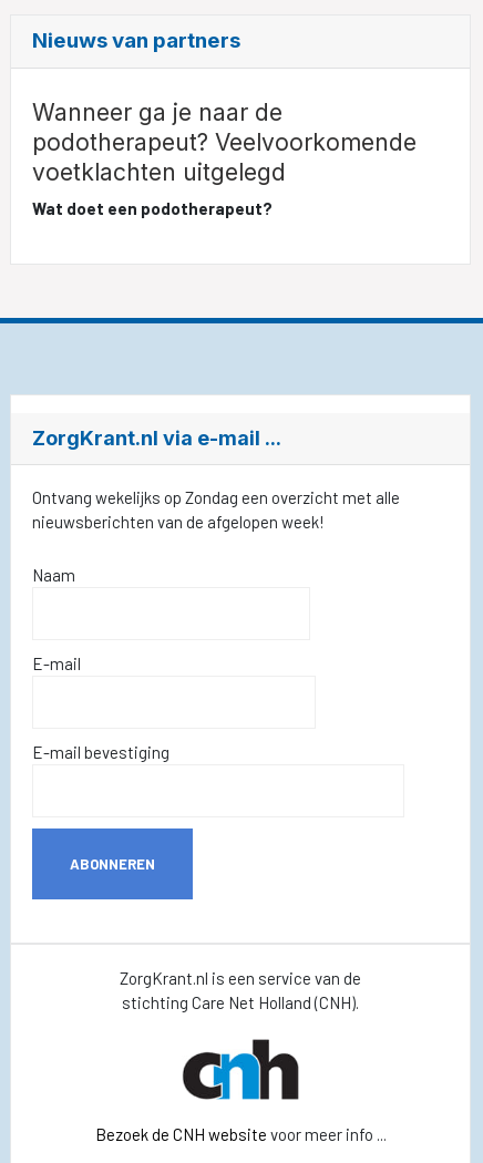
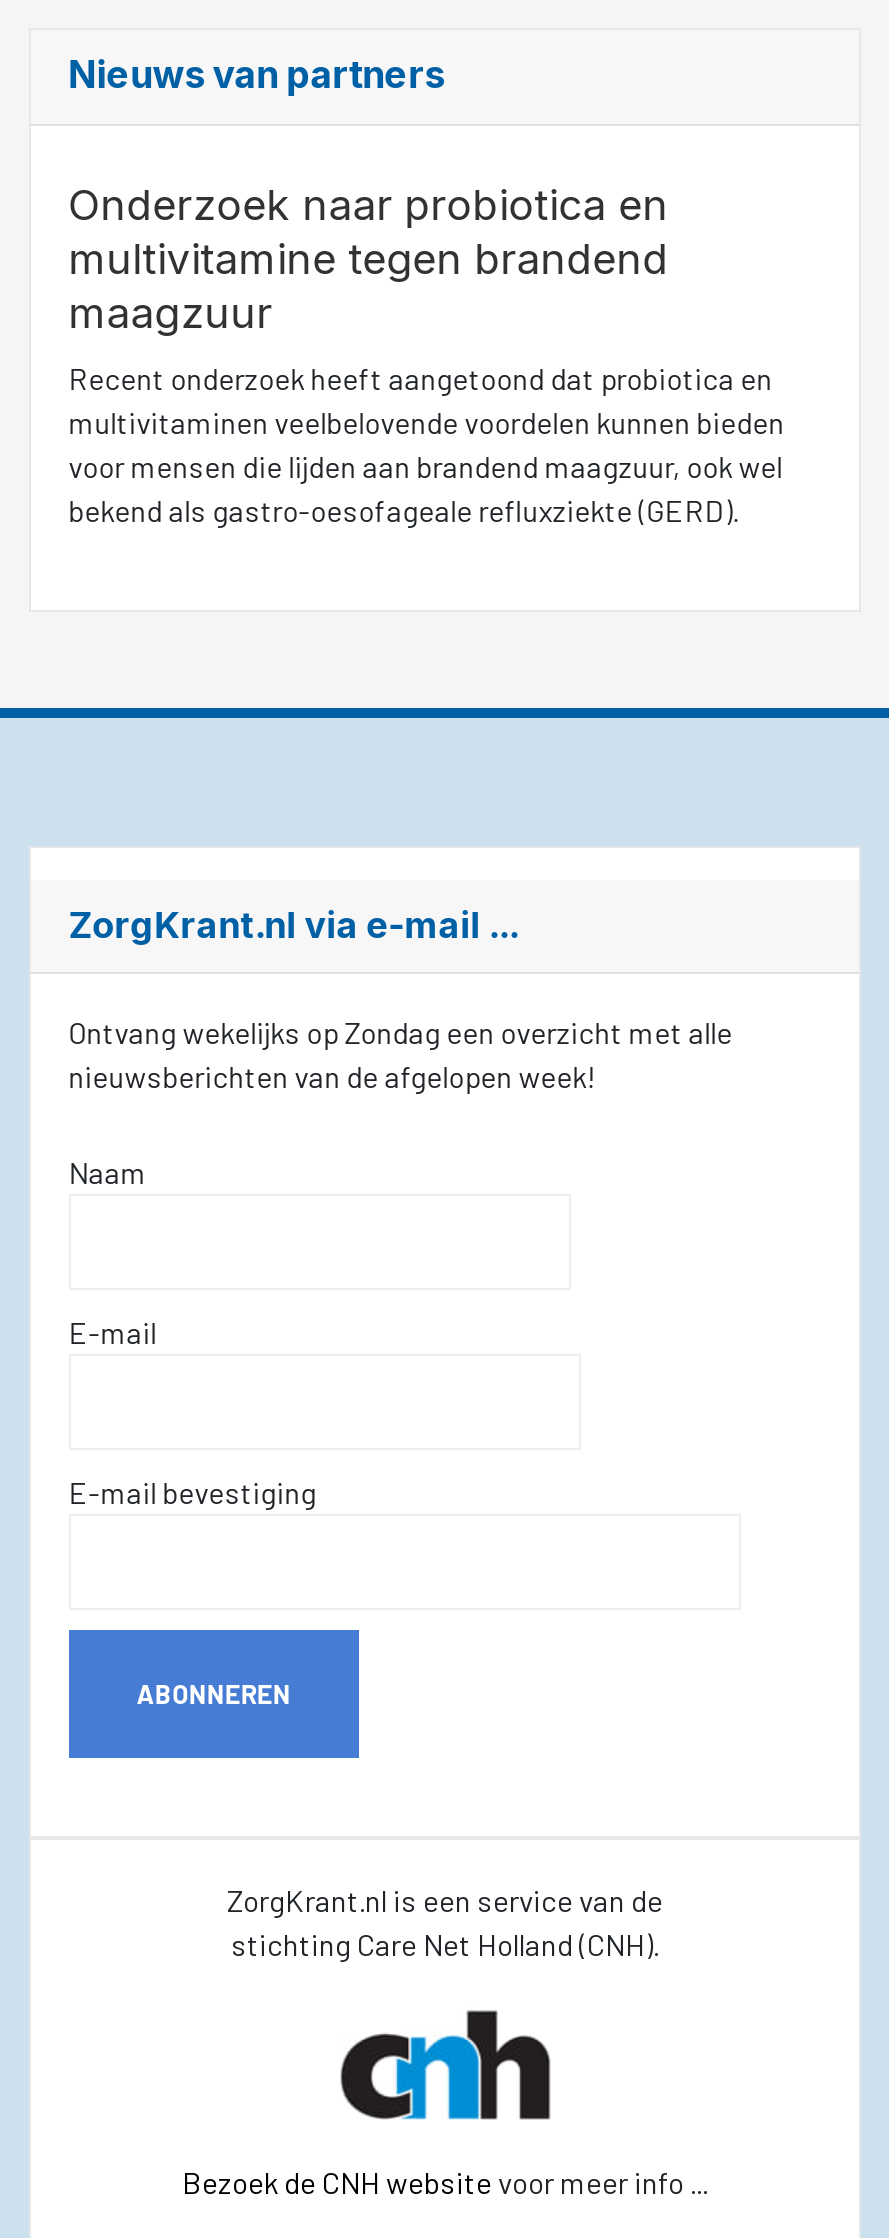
- Wanneer ga je naar de
- podotherapeut? Veelvoorkomende
- voetklachten uitgelegd
- Wat doet een podotherapeut?
+ Onderzoek naar probiotica en
+ multivitamine tegen brandend
+ maagzuur
+ Recent onderzoek heeft aangetoond dat probiotica en
+ multivitaminen veelbelovende voordelen kunnen bieden
+ voor mensen die lijden aan brandend maagzuur, ook wel
+ bekend als gastro-oesofageale refluxziekte (GERD).
